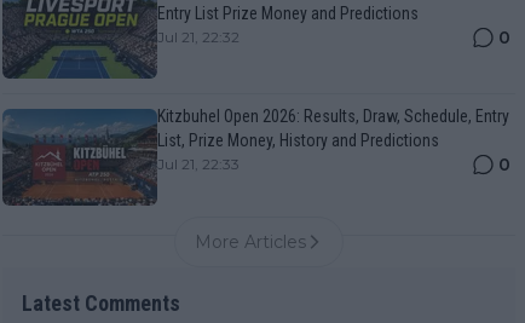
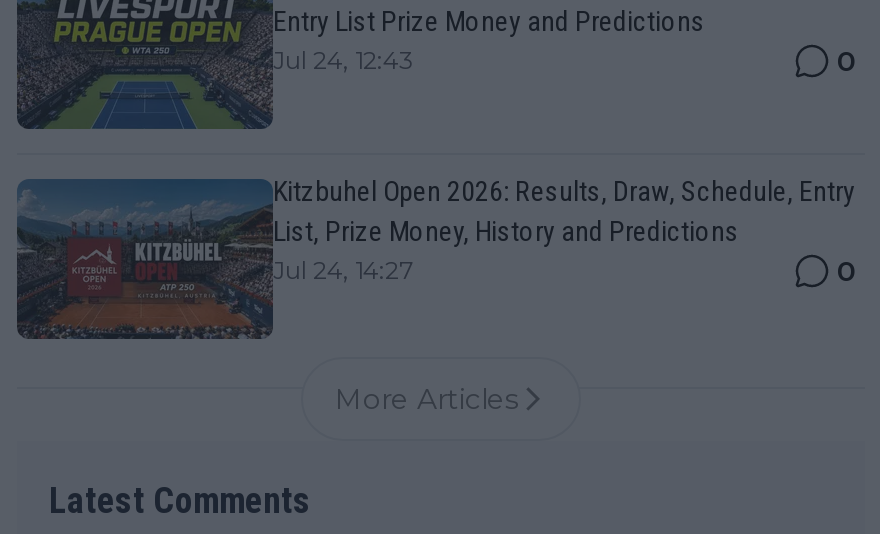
- Jul 21, 22:32
+ Jul 24, 12:43

- Jul 21, 22:33
+ Jul 24, 14:27
